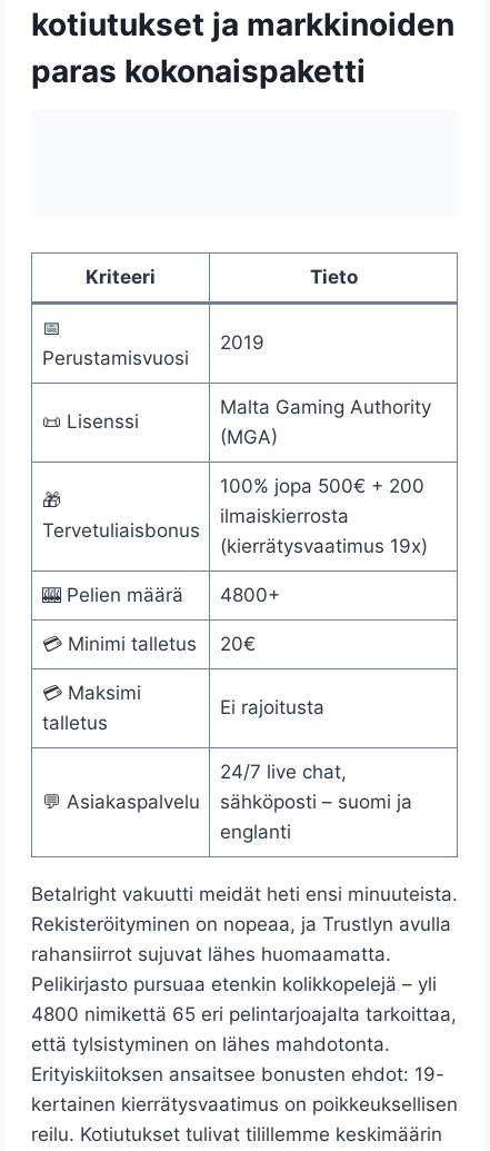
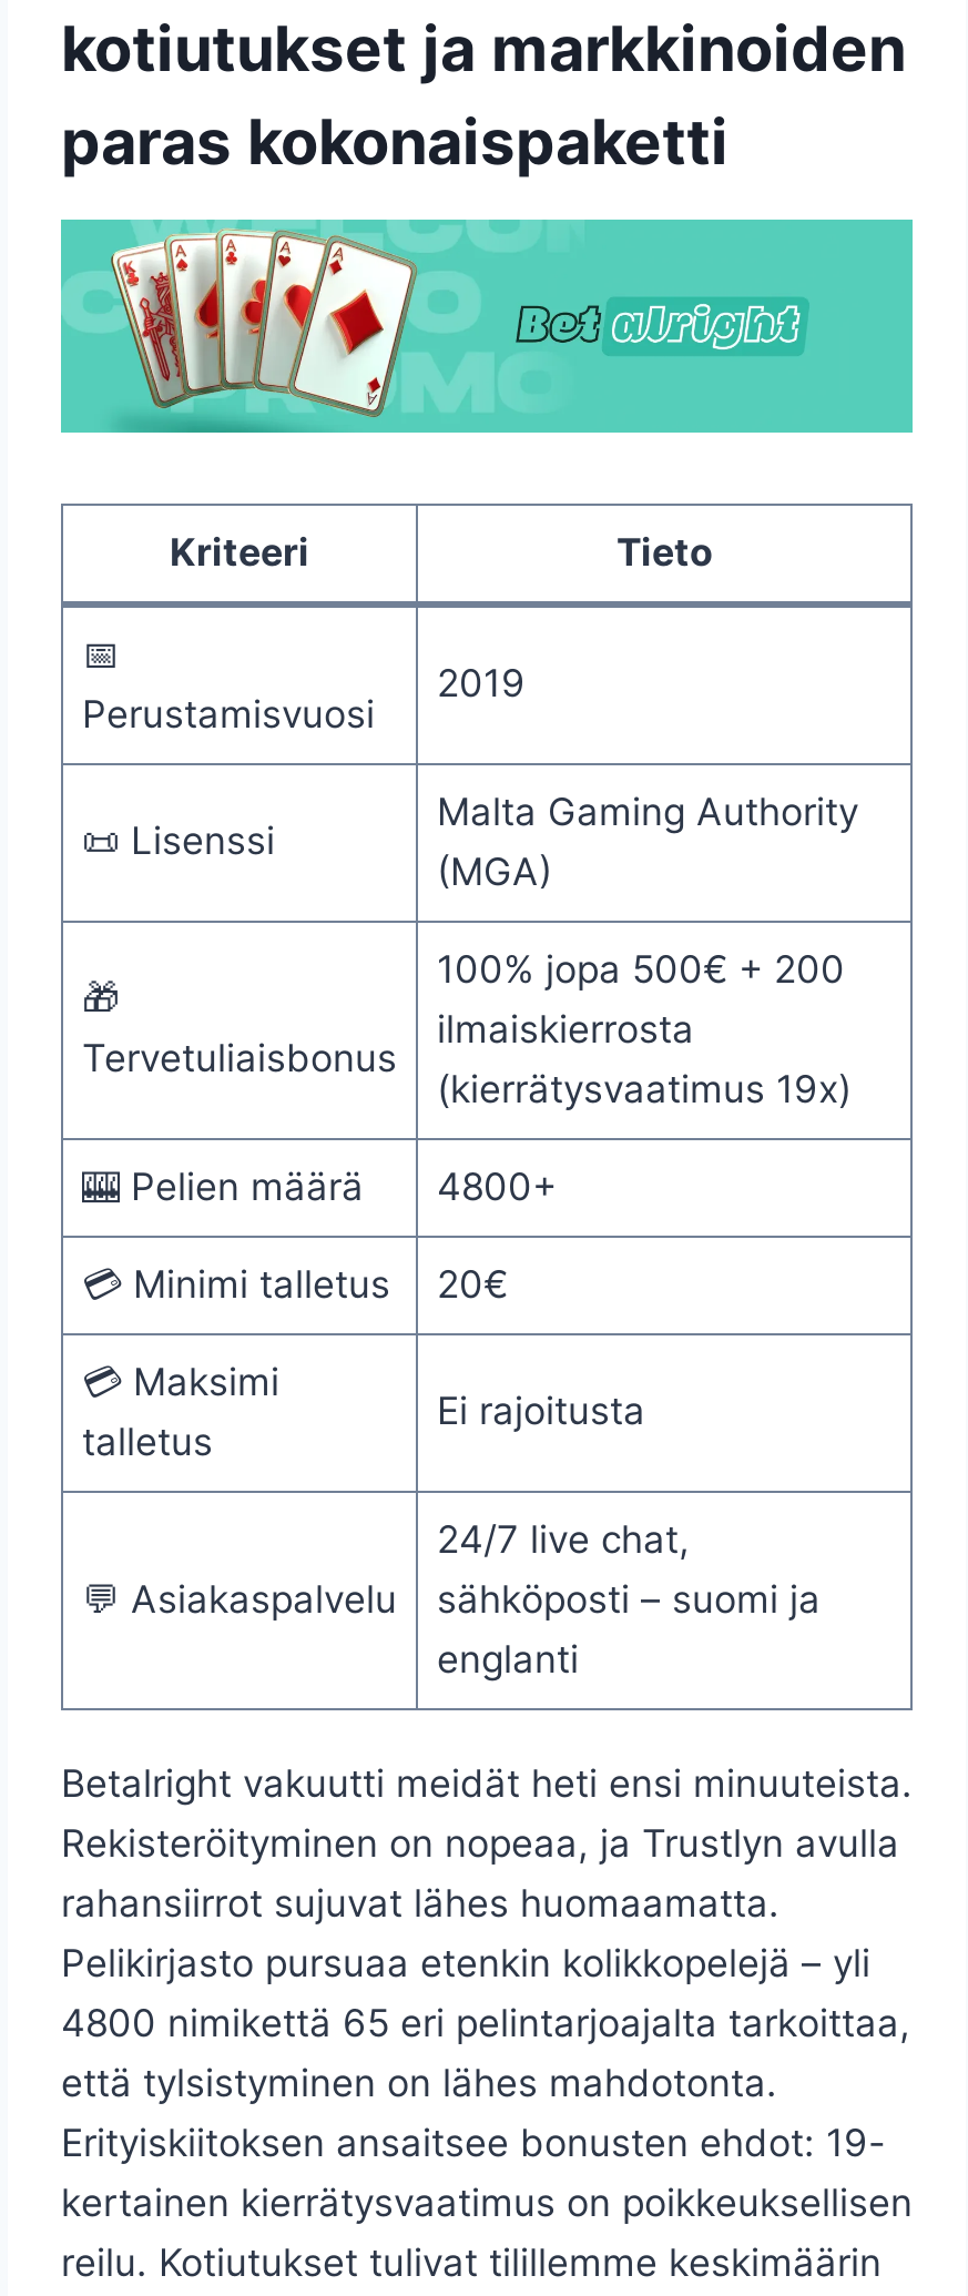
+ [image]
